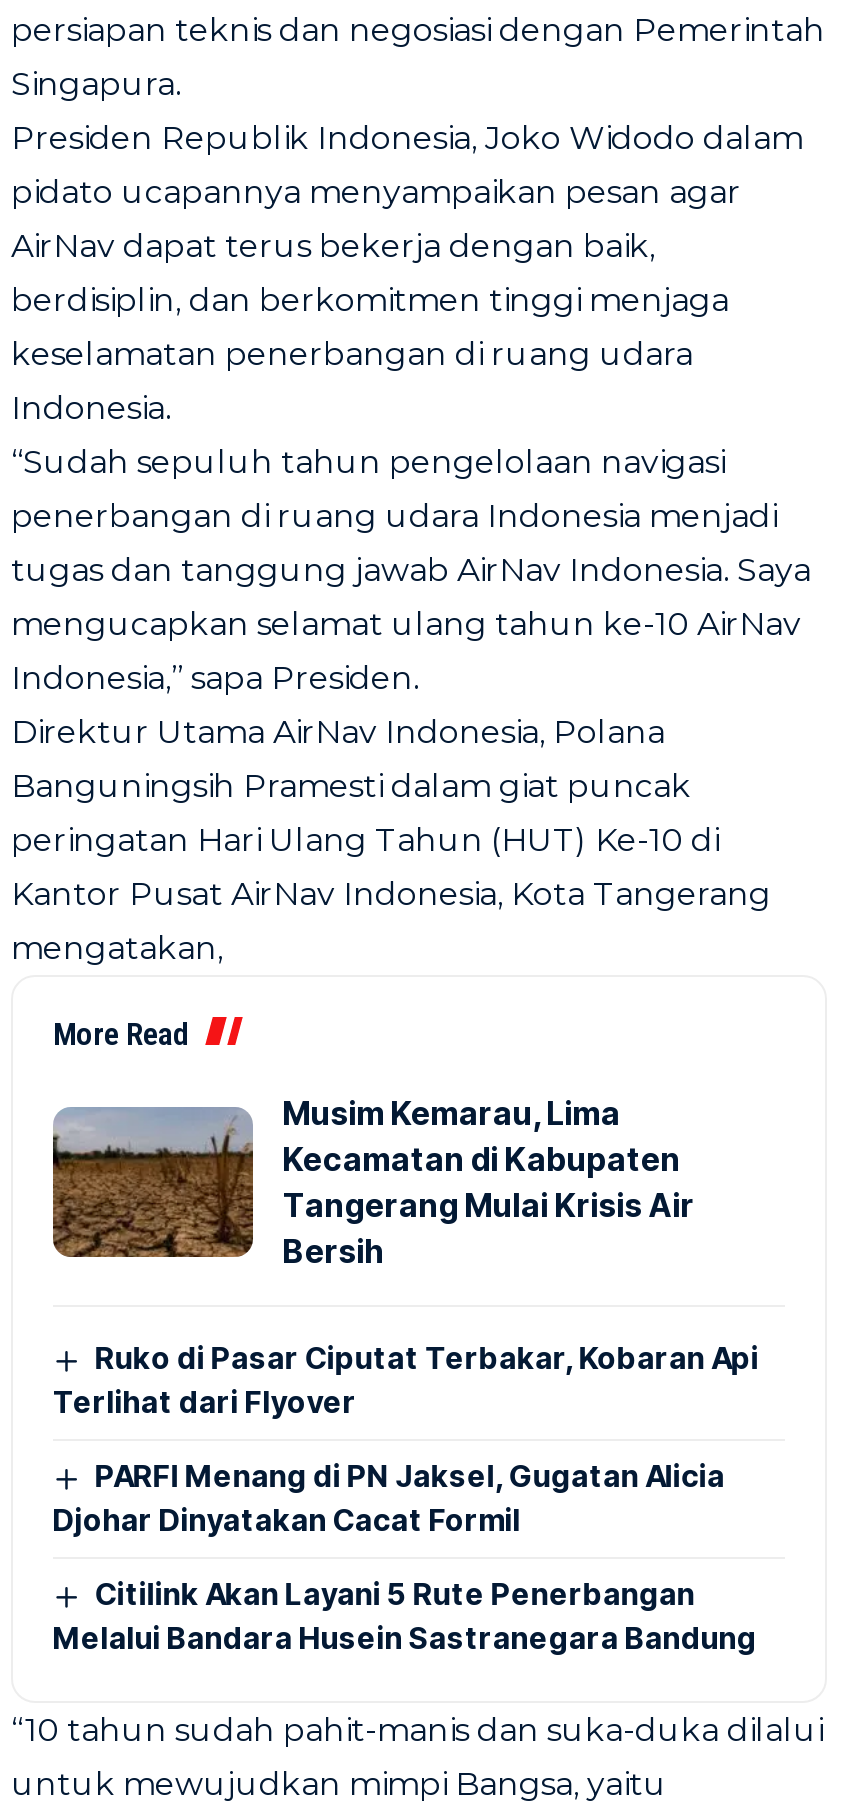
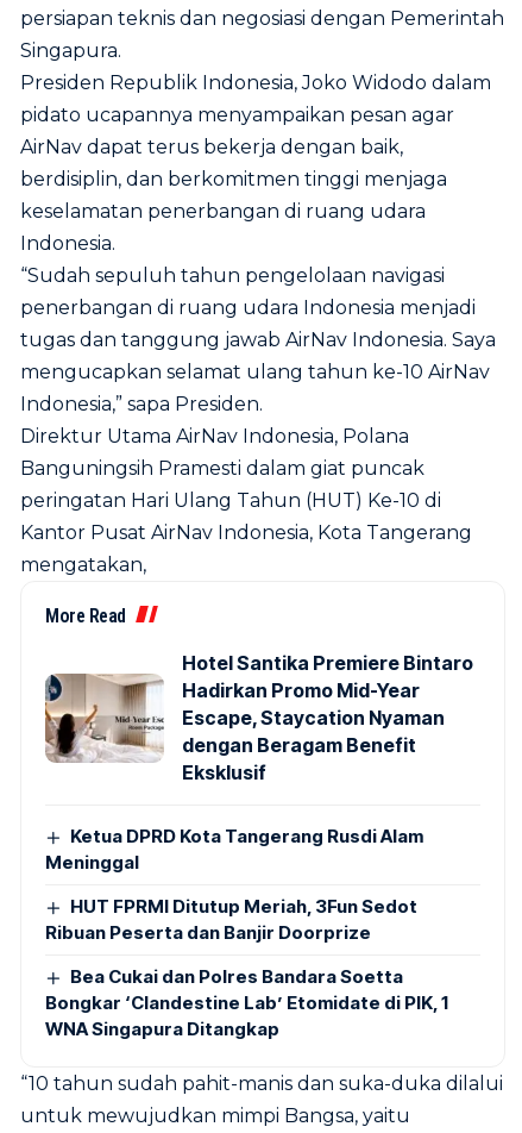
- [image]
- Musim Kemarau, Lima
- Kecamatan di Kabupaten
- Tangerang Mulai Krisis Air
- Bersih
+ [image]
+ Hotel Santika Premiere Bintaro
+ Hadirkan Promo Mid-Year
+ Escape, Staycation Nyaman
+ dengan Beragam Benefit
+ Eksklusif

- Ruko di Pasar Ciputat Terbakar, Kobaran Api
- Terlihat dari Flyover
+ Ketua DPRD Kota Tangerang Rusdi Alam
+ Meninggal

- PARFI Menang di PN Jaksel, Gugatan Alicia
- Djohar Dinyatakan Cacat Formil
+ HUT FPRMI Ditutup Meriah, 3Fun Sedot
+ Ribuan Peserta dan Banjir Doorprize

- Citilink Akan Layani 5 Rute Penerbangan
- Melalui Bandara Husein Sastranegara Bandung
+ Bea Cukai dan Polres Bandara Soetta
+ Bongkar ‘Clandestine Lab’ Etomidate di PIK, 1
+ WNA Singapura Ditangkap
